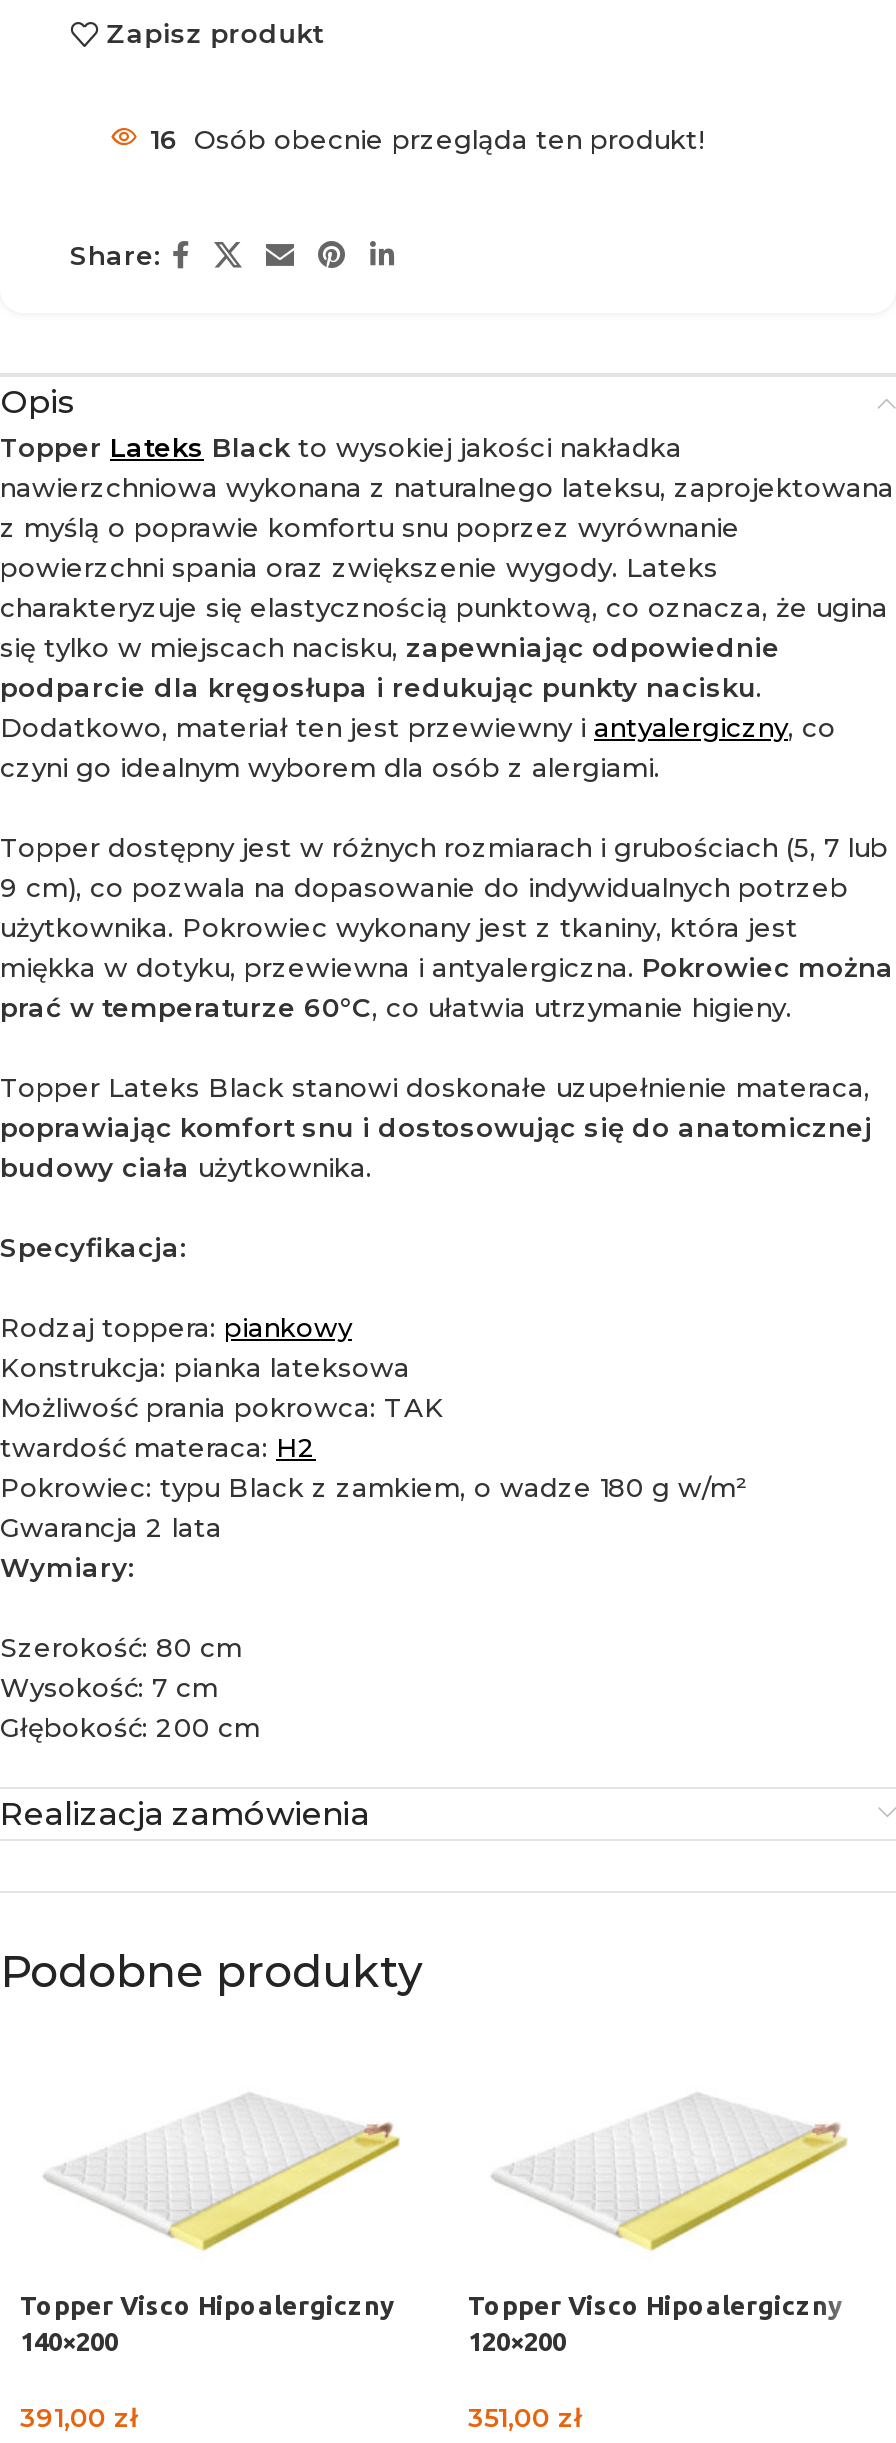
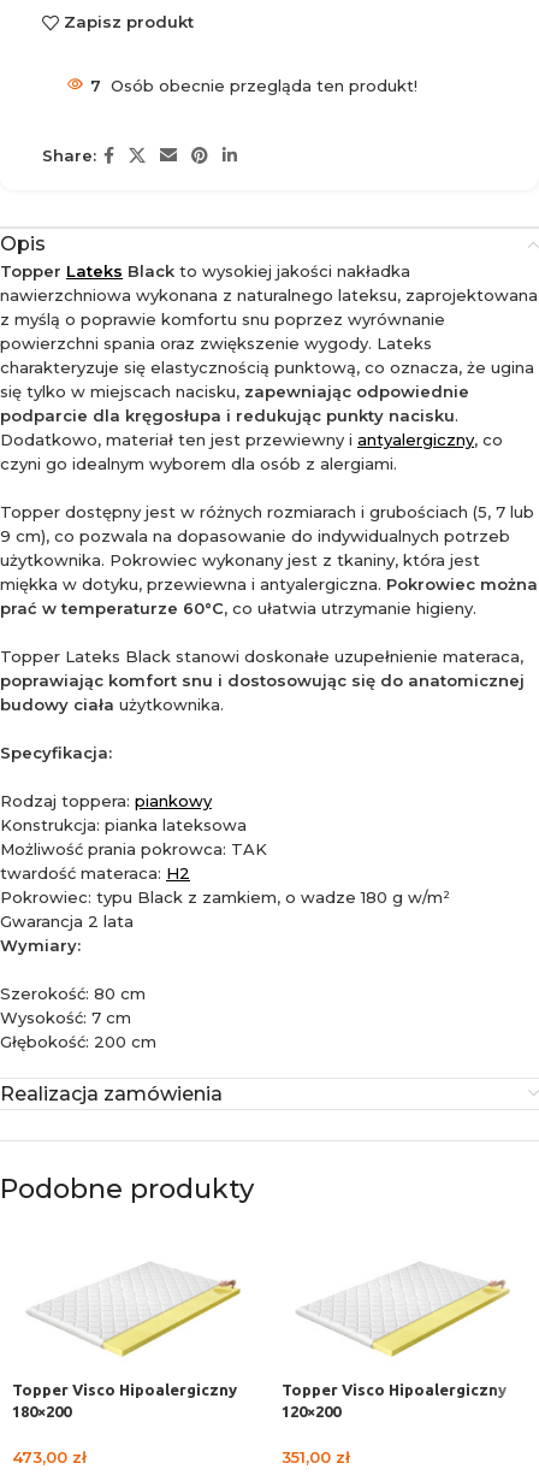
- 16 Osób obecnie przegląda ten produkt!
+ 7 Osób obecnie przegląda ten produkt!

- 140×200
+ 180×200

- 391,00 zł
+ 473,00 zł
